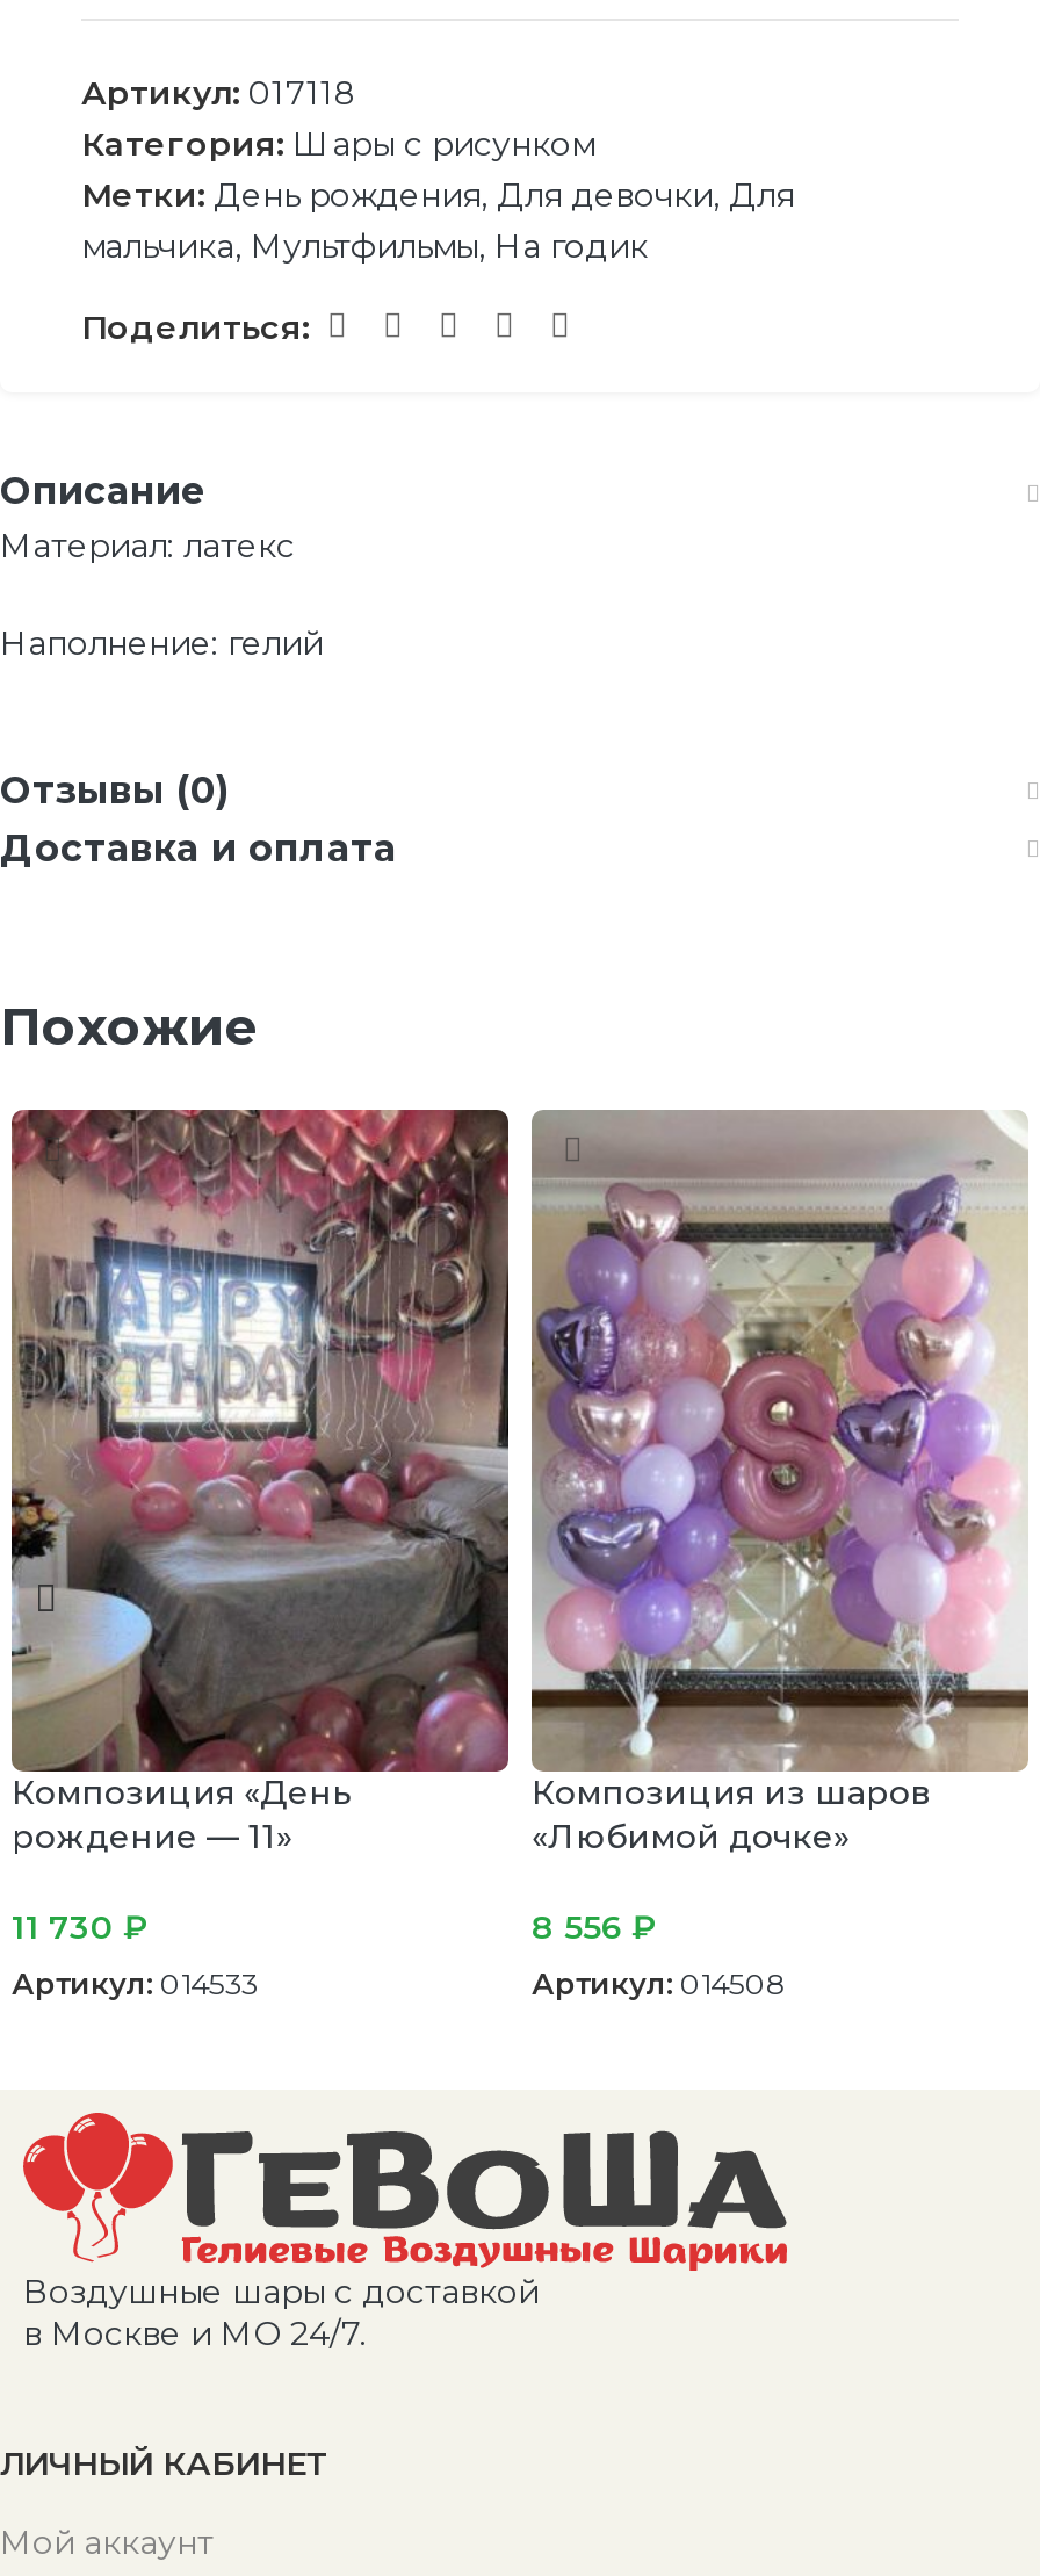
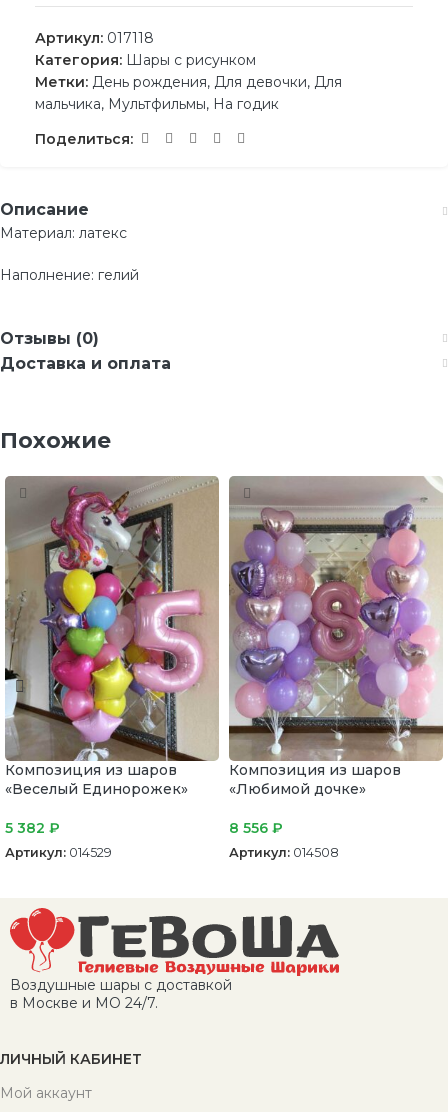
- [image]
- Композиция «День
- рождение — 11»
+ [image]
+ Композиция из шаров
+ «Веселый Единорожек»

- 11 730 ₽
+ 5 382 ₽

- Артикул: 014533
+ Артикул: 014529
